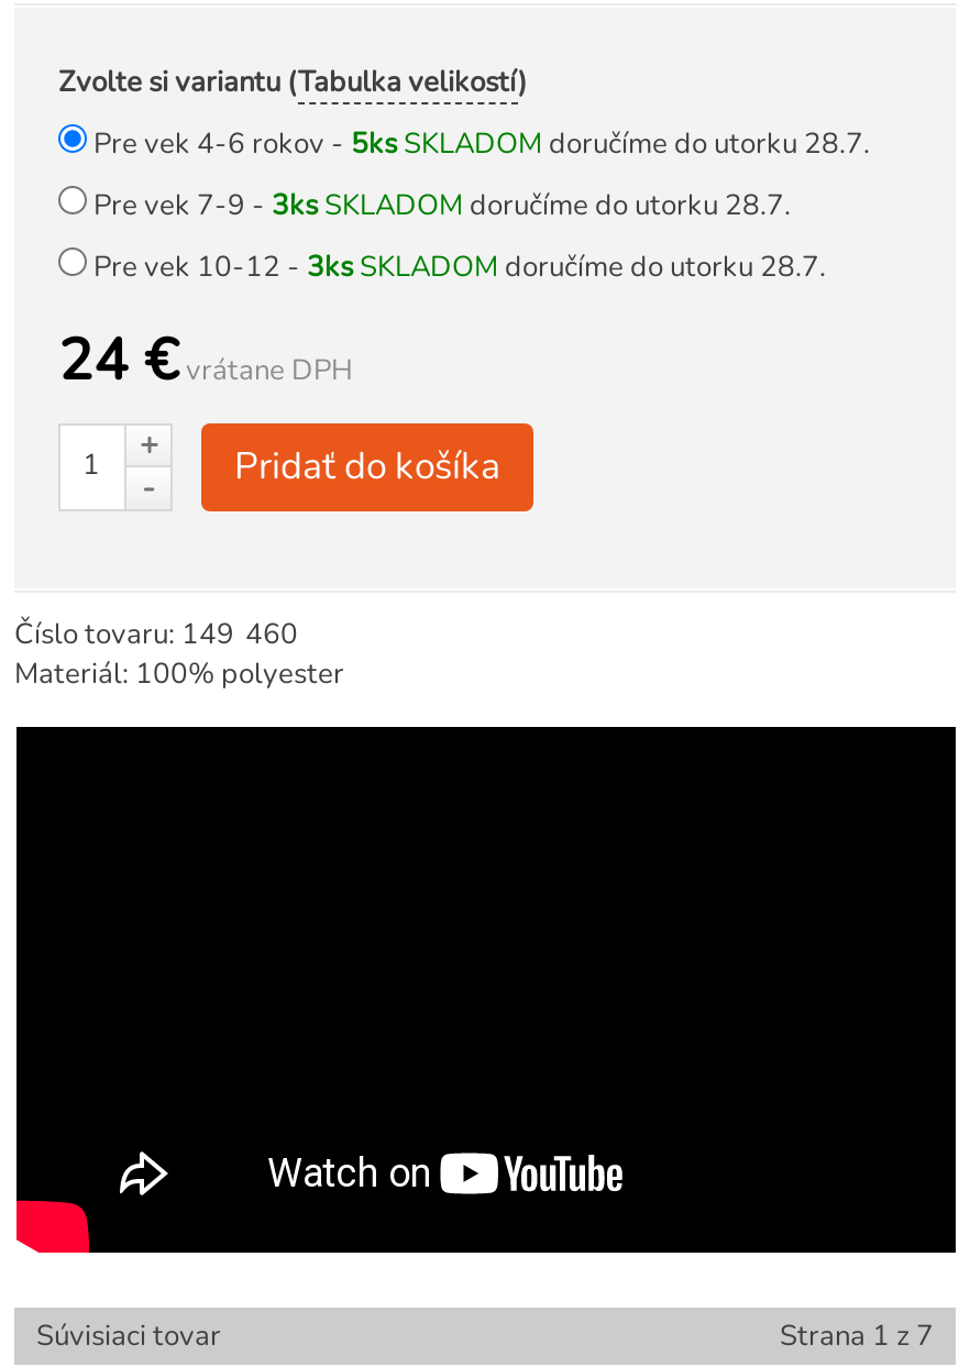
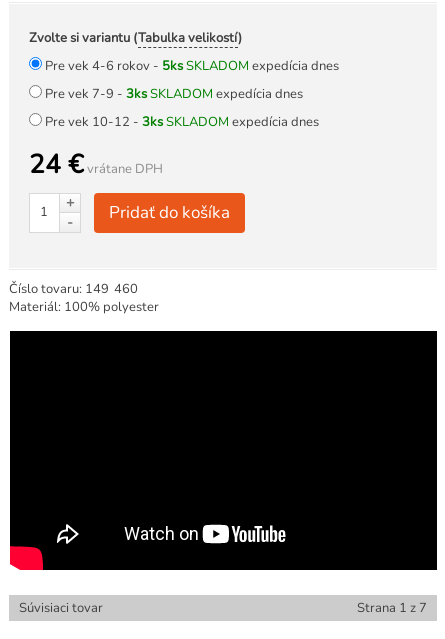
- Pre vek 4-6 rokov - 5ks SKLADOM doručíme do utorku 28.7.
+ Pre vek 4-6 rokov - 5ks SKLADOM expedícia dnes

- Pre vek 7-9 - 3ks SKLADOM doručíme do utorku 28.7.
+ Pre vek 7-9 - 3ks SKLADOM expedícia dnes

- Pre vek 10-12 - 3ks SKLADOM doručíme do utorku 28.7.
+ Pre vek 10-12 - 3ks SKLADOM expedícia dnes
